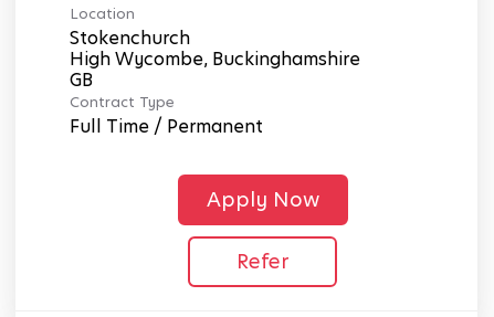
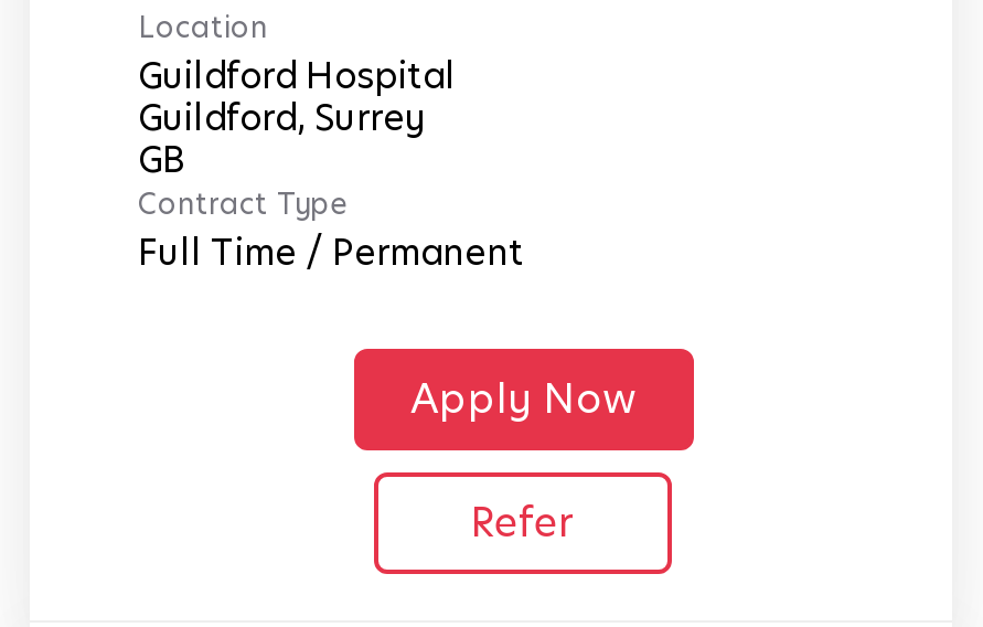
- Stokenchurch
- High Wycombe, Buckinghamshire
+ Guildford Hospital
+ Guildford, Surrey
